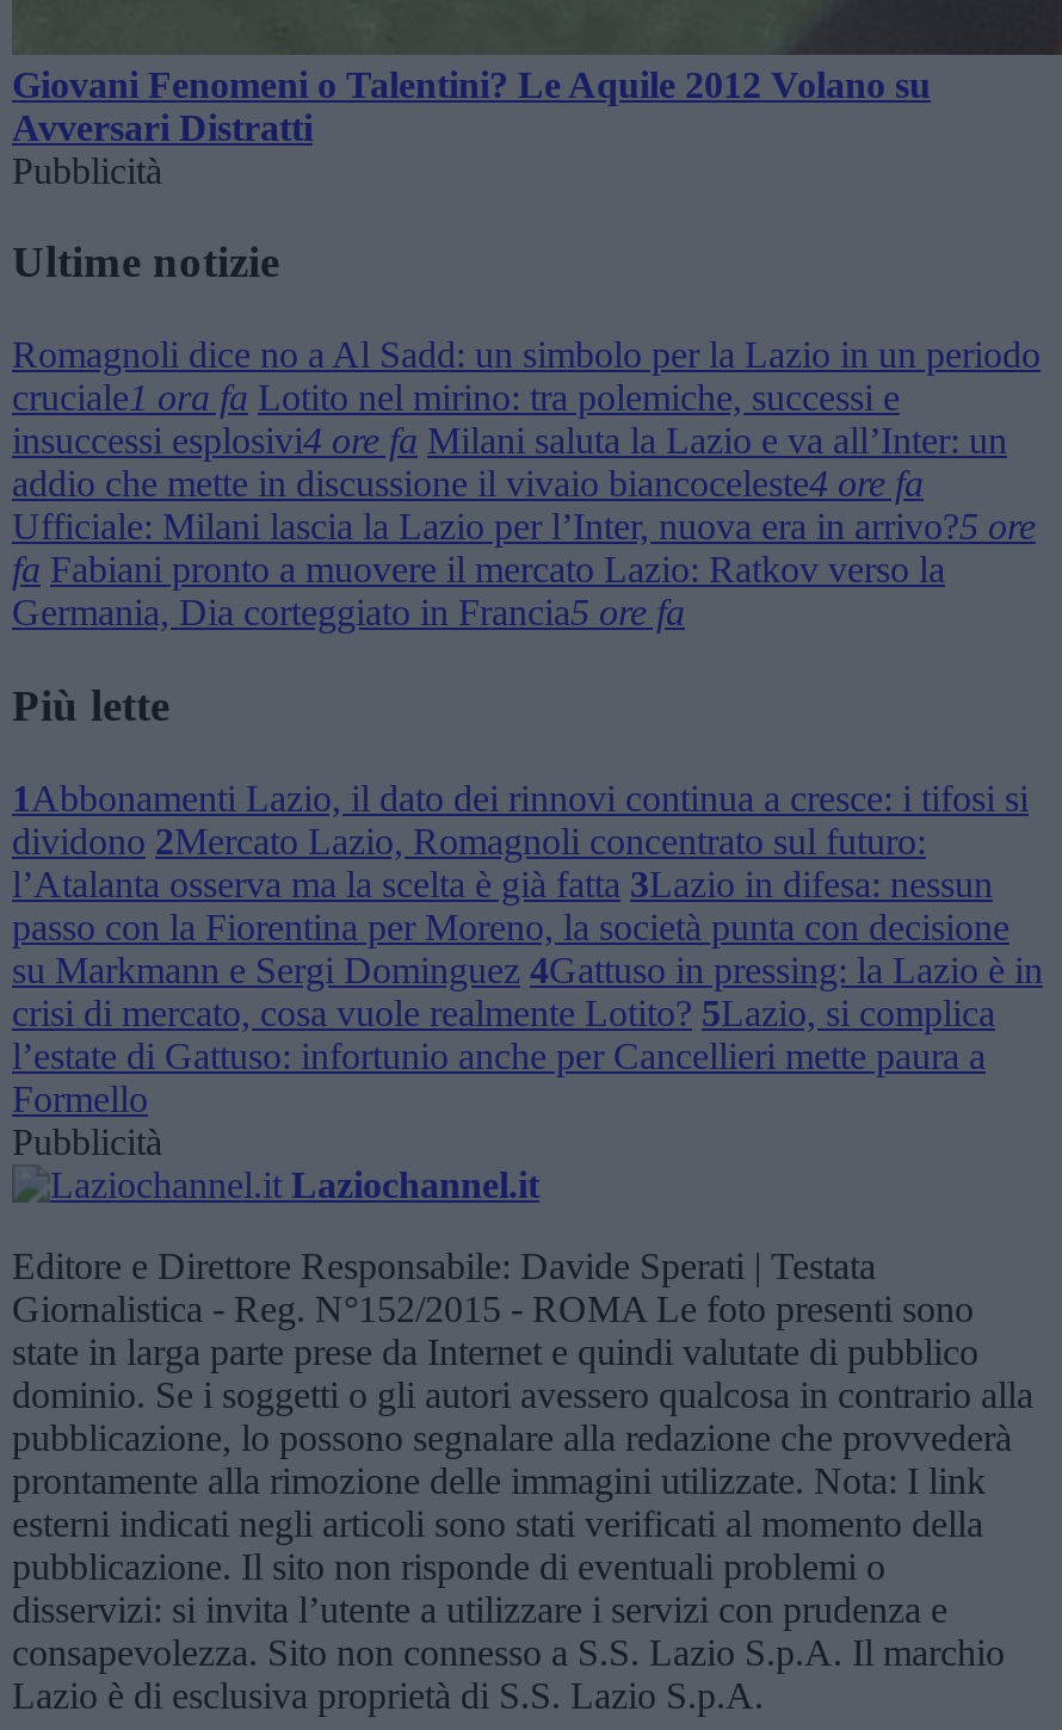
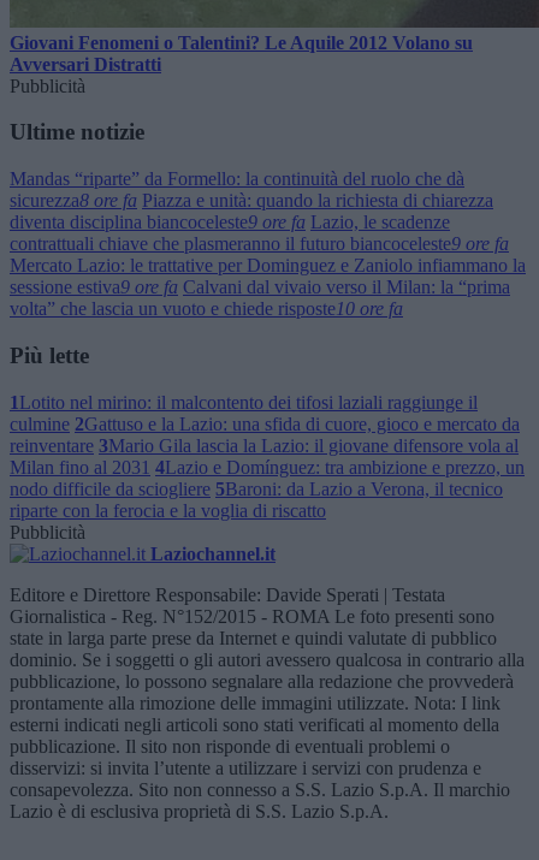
- Romagnoli dice no a Al Sadd: un simbolo per la Lazio in un periodo
- cruciale1 ora fa Lotito nel mirino: tra polemiche, successi e
- insuccessi esplosivi4 ore fa Milani saluta la Lazio e va all’Inter: un
- addio che mette in discussione il vivaio biancoceleste4 ore fa
- Ufficiale: Milani lascia la Lazio per l’Inter, nuova era in arrivo?5 ore
- fa Fabiani pronto a muovere il mercato Lazio: Ratkov verso la
- Germania, Dia corteggiato in Francia5 ore fa
+ Mandas “riparte” da Formello: la continuità del ruolo che dà
+ sicurezza8 ore fa Piazza e unità: quando la richiesta di chiarezza
+ diventa disciplina biancoceleste9 ore fa Lazio, le scadenze
+ contrattuali chiave che plasmeranno il futuro biancoceleste9 ore fa
+ Mercato Lazio: le trattative per Dominguez e Zaniolo infiammano la
+ sessione estiva9 ore fa Calvani dal vivaio verso il Milan: la “prima
+ volta” che lascia un vuoto e chiede risposte10 ore fa

- 1 Abbonamenti Lazio, il dato dei rinnovi continua a cresce: i tifosi si
- dividono 2Mercato Lazio, Romagnoli concentrato sul futuro:
- l’Atalanta osserva ma la scelta è già fatta 3Lazio in difesa: nessun
- passo con la Fiorentina per Moreno, la società punta con decisione
- su Markmann e Sergi Dominguez 4Gattuso in pressing: la Lazio è in
- crisi di mercato, cosa vuole realmente Lotito? 5Lazio, si complica
- l’estate di Gattuso: infortunio anche per Cancellieri mette paura a
- Formello
+ 1 Lotito nel mirino: il malcontento dei tifosi laziali raggiunge il
+ culmine 2Gattuso e la Lazio: una sfida di cuore, gioco e mercato da
+ reinventare 3Mario Gila lascia la Lazio: il giovane difensore vola al
+ Milan fino al 2031 4Lazio e Domínguez: tra ambizione e prezzo, un
+ nodo difficile da sciogliere 5Baroni: da Lazio a Verona, il tecnico
+ riparte con la ferocia e la voglia di riscatto
